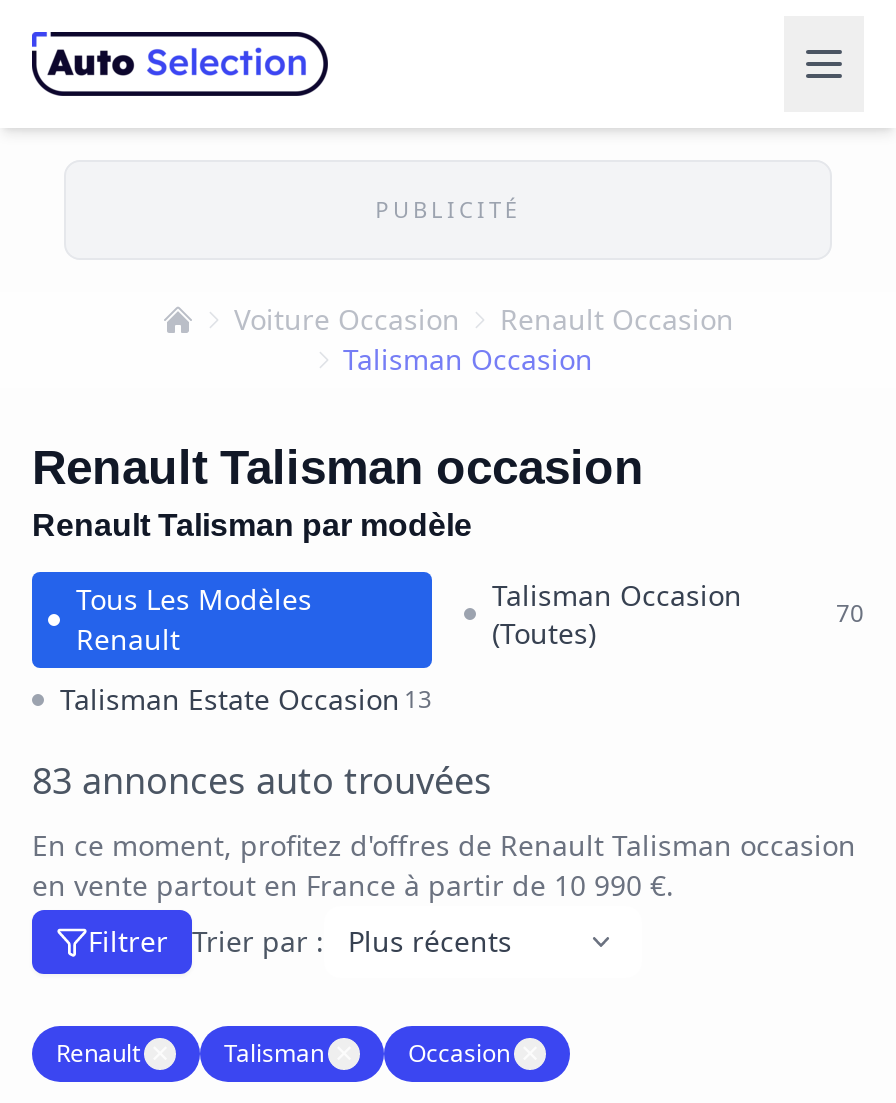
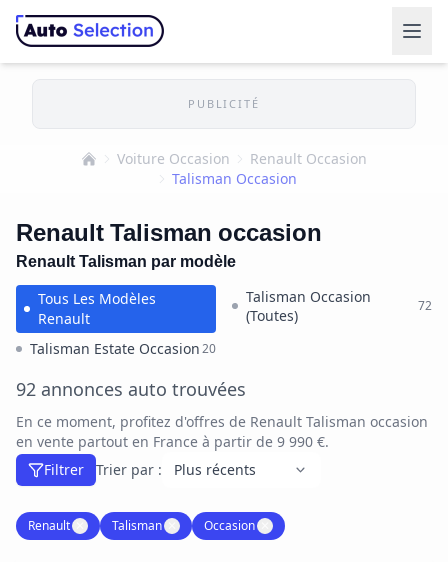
- 70
+ 72

- Talisman Estate Occasion 13
+ Talisman Estate Occasion 20

- 83 annonces auto trouvées
+ 92 annonces auto trouvées

- en vente partout en France à partir de 10 990 €.
+ en vente partout en France à partir de 9 990 €.
